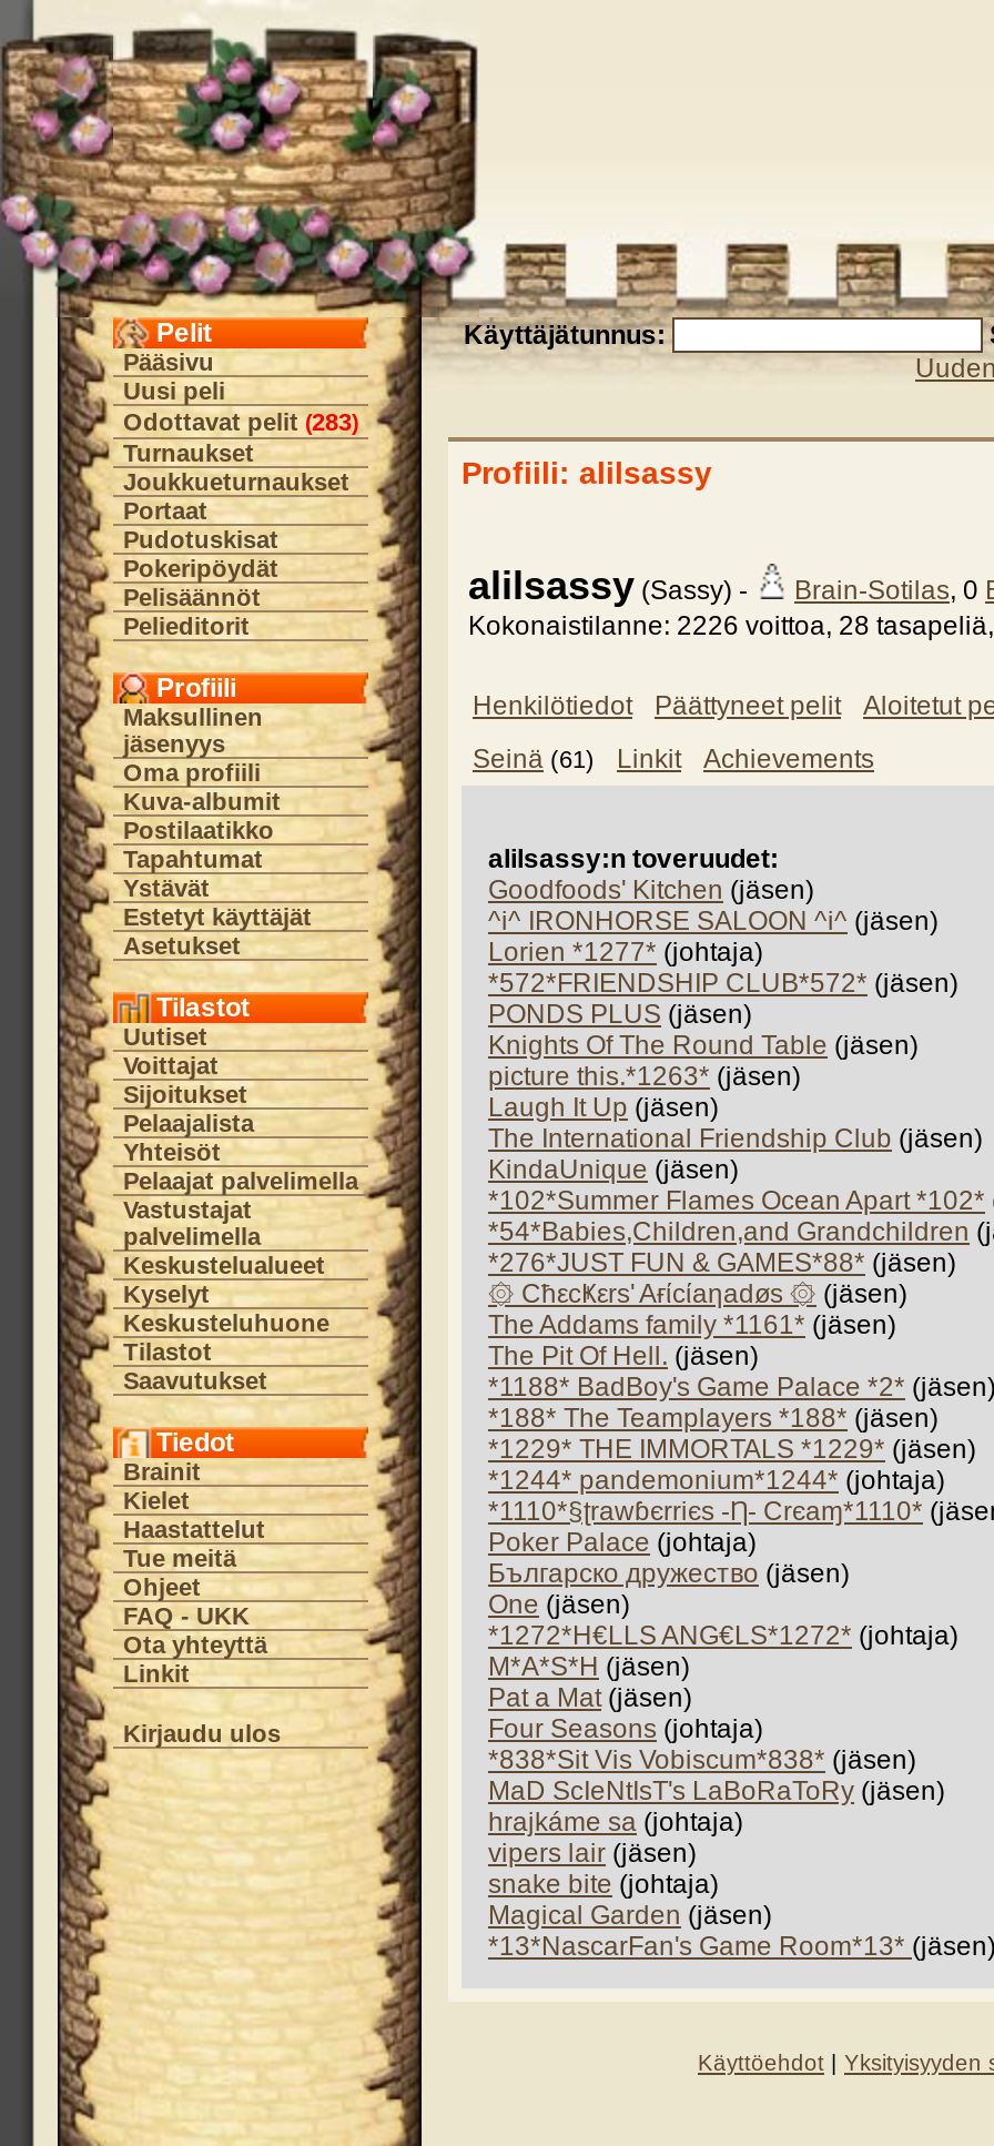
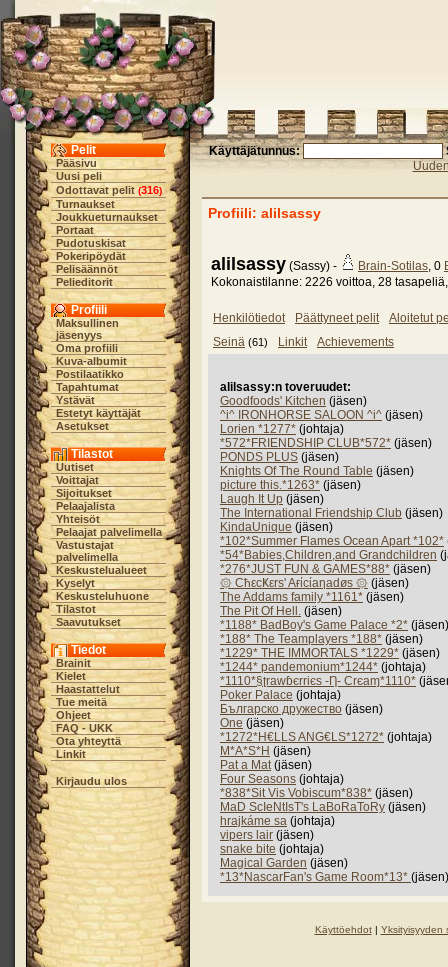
- Odottavat pelit (283)
+ Odottavat pelit (316)
